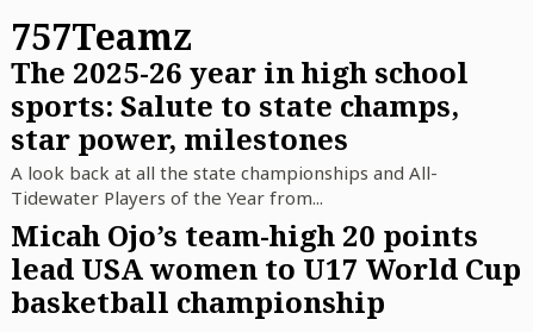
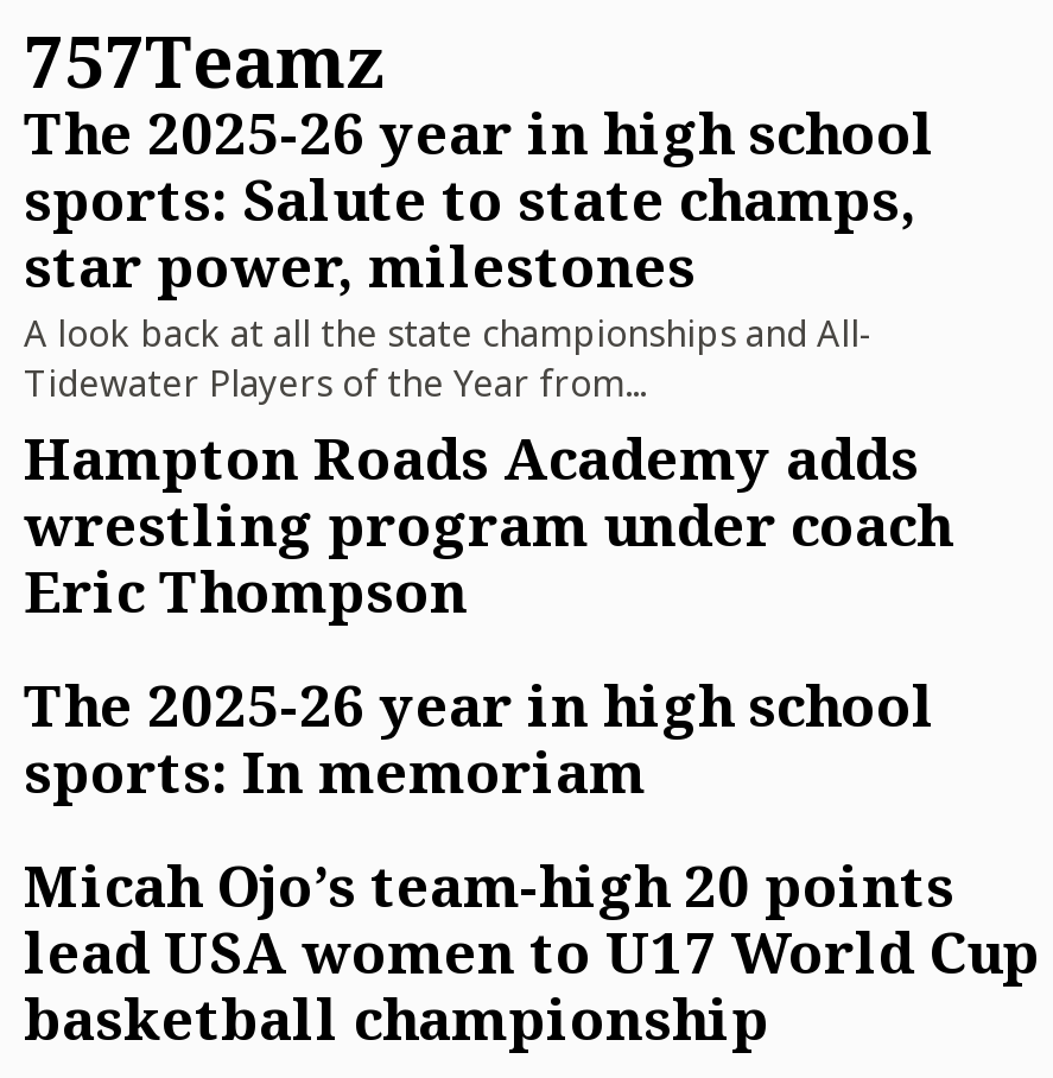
+ Hampton Roads Academy adds
+ wrestling program under coach
+ Eric Thompson
+ The 2025-26 year in high school
+ sports: In memoriam
